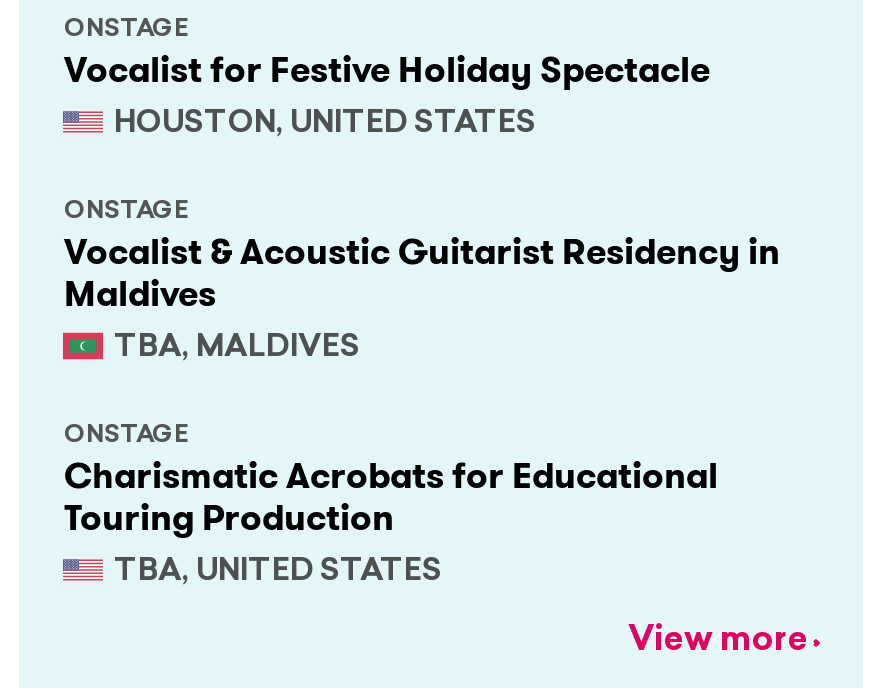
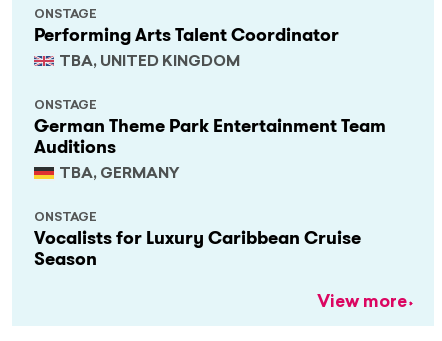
- Vocalist for Festive Holiday Spectacle
- HOUSTON, UNITED STATES
+ Performing Arts Talent Coordinator
+ TBA, UNITED KINGDOM

- Vocalist & Acoustic Guitarist Residency in
- Maldives
- TBA, MALDIVES
+ German Theme Park Entertainment Team
+ Auditions
+ TBA, GERMANY

- Charismatic Acrobats for Educational
- Touring Production
- TBA, UNITED STATES
+ Vocalists for Luxury Caribbean Cruise
+ Season
